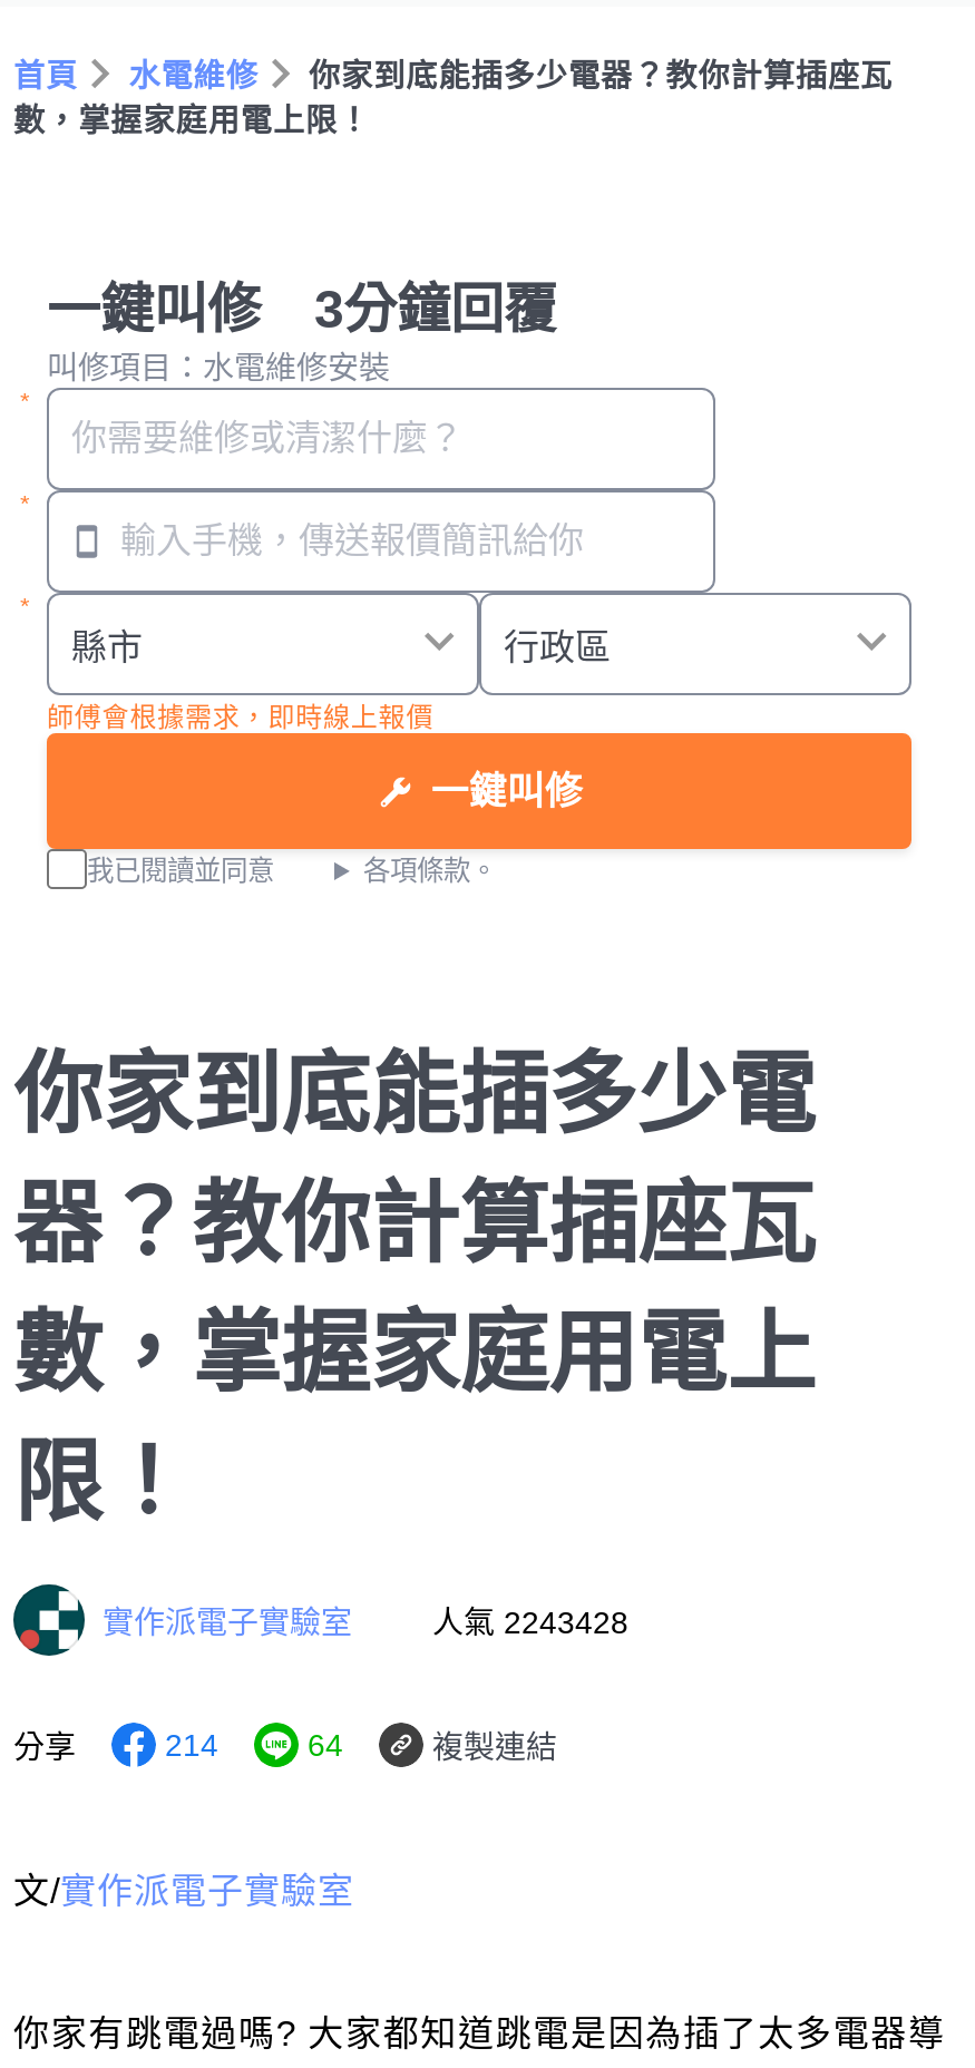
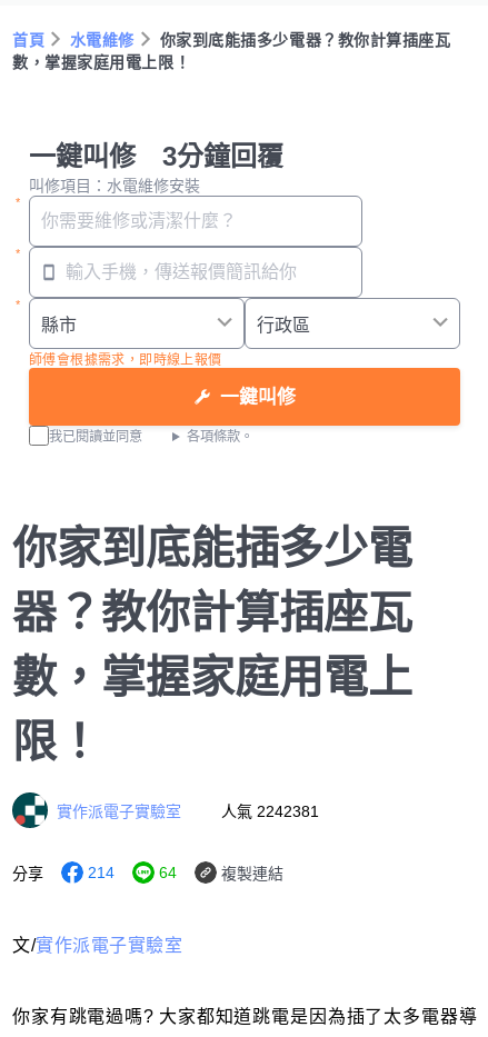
- 人氣 2243428
+ 人氣 2242381
